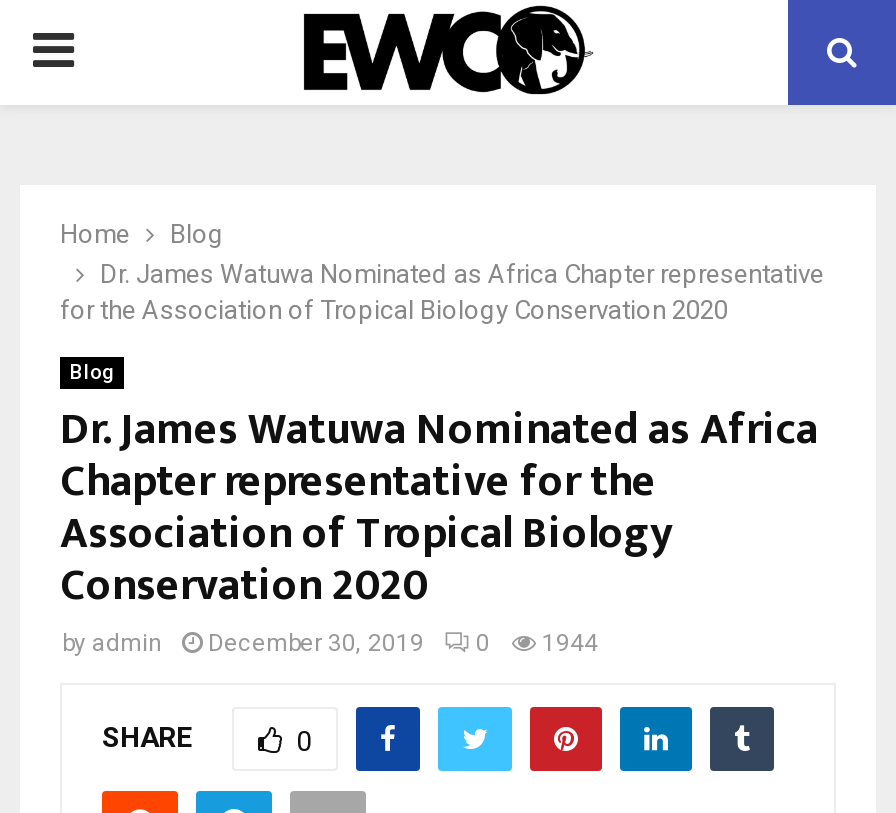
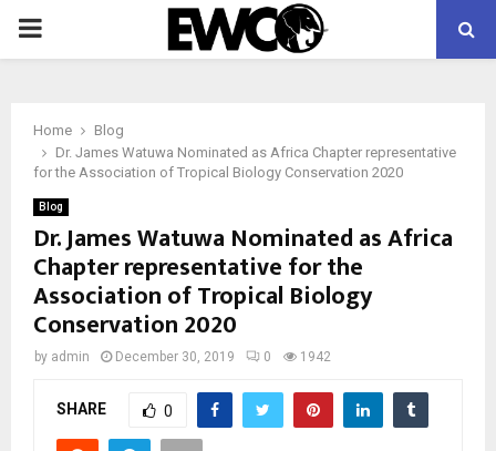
- by admin December 30, 2019 0 1944
+ by admin December 30, 2019 0 1942
